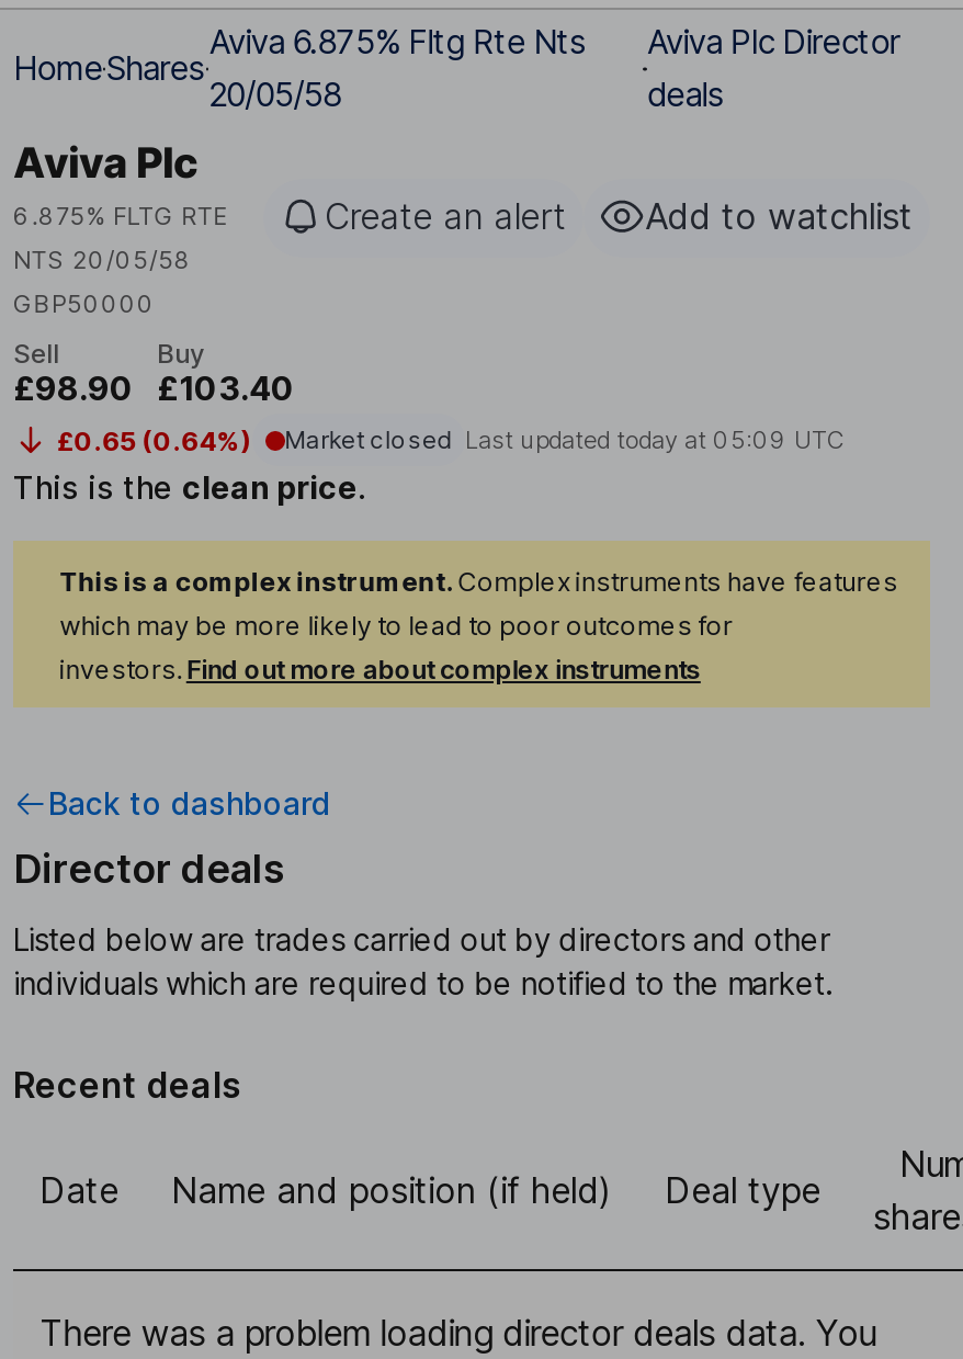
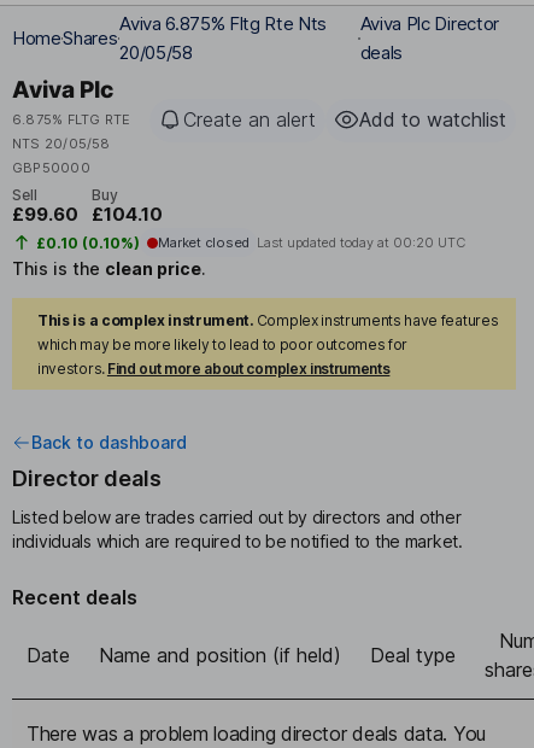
- £98.90
+ £99.60

- £103.40
+ £104.10

- £0.65 (0.64%)
+ £0.10 (0.10%)

- Market closed Last updated today at 05:09 UTC
+ Market closed Last updated today at 00:20 UTC
